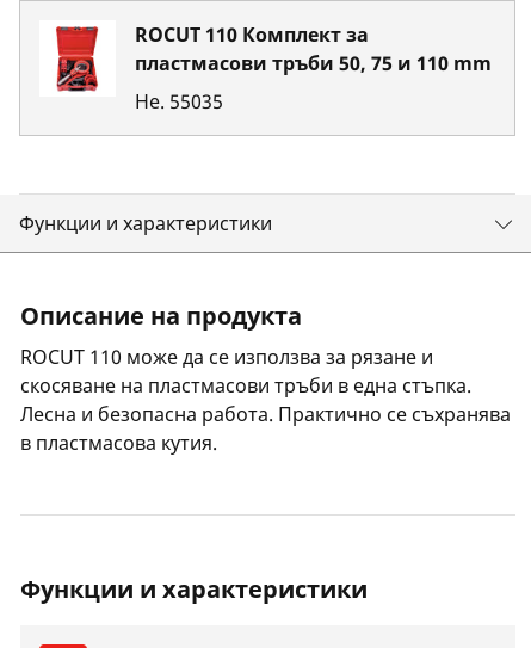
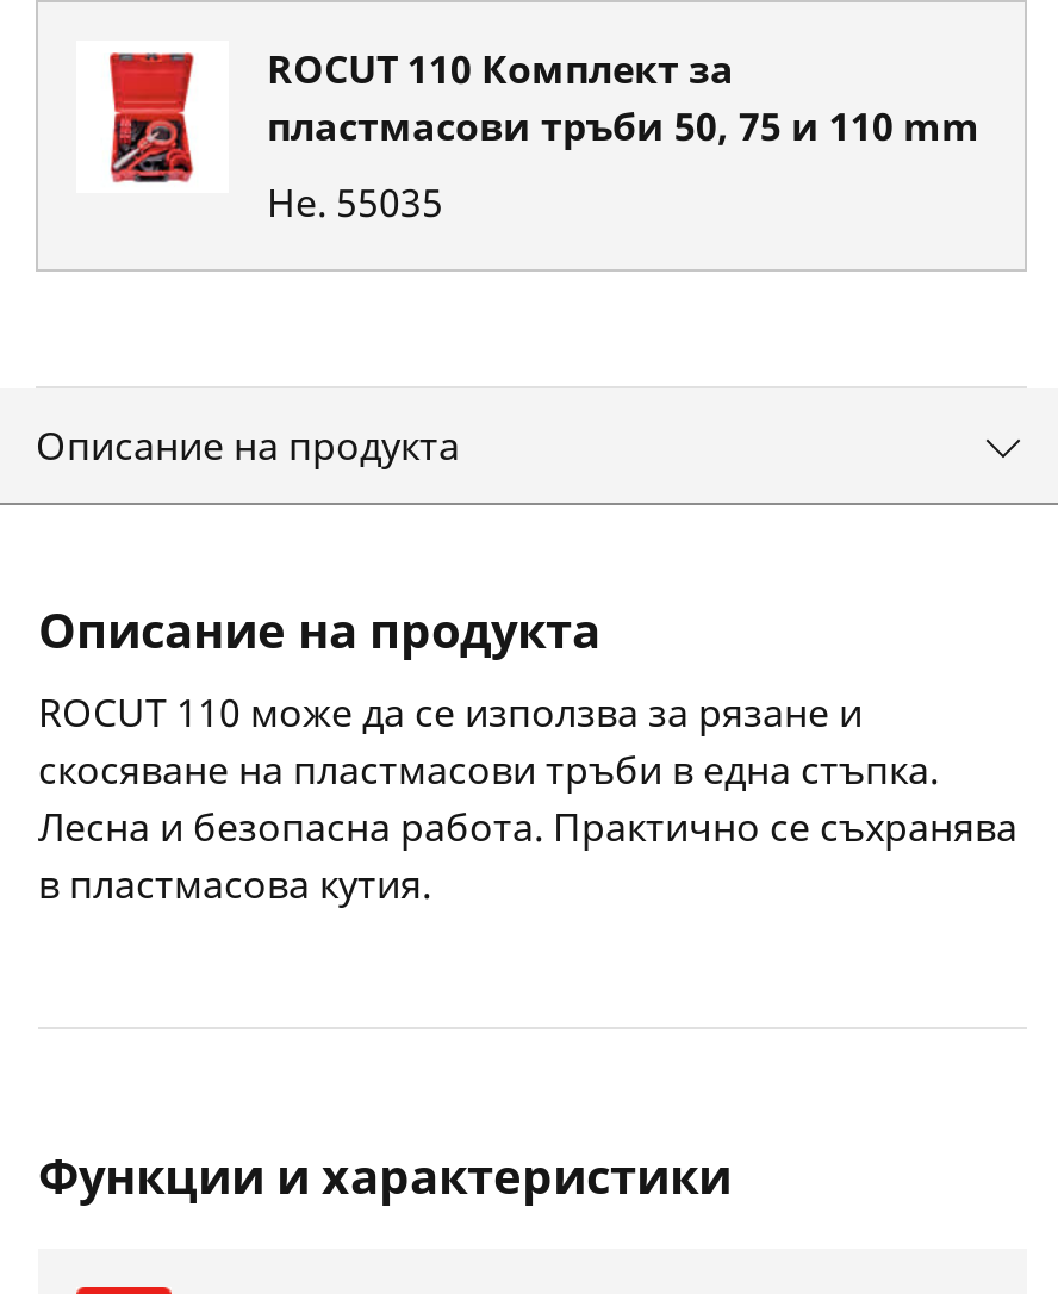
- Функции и характеристики
+ Описание на продукта
